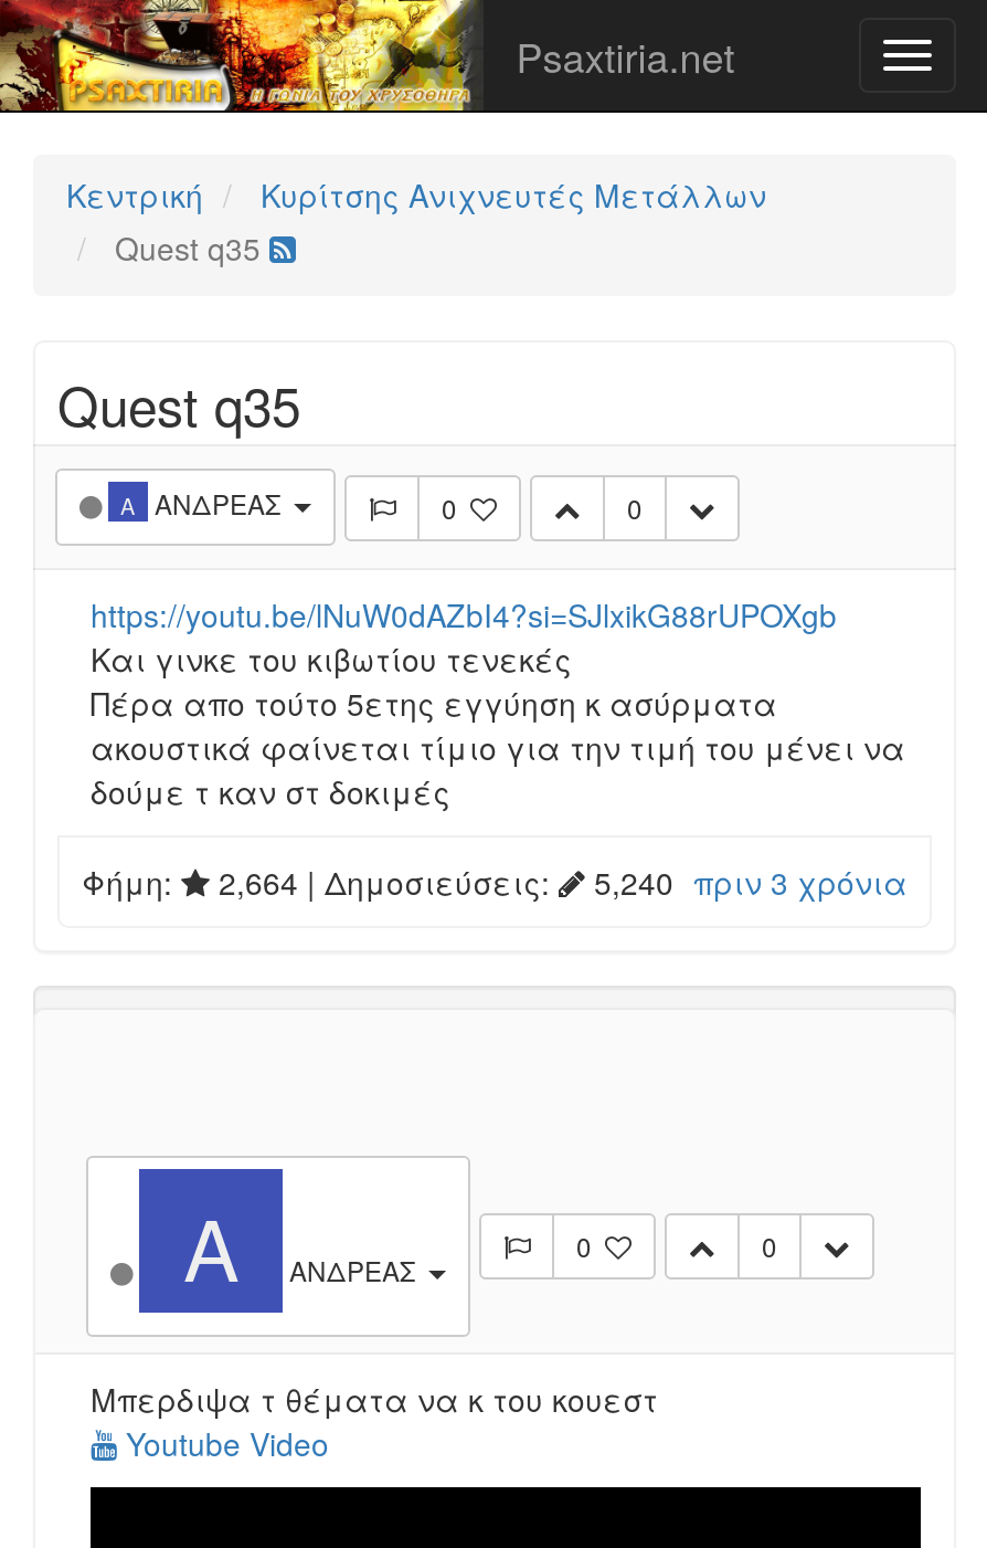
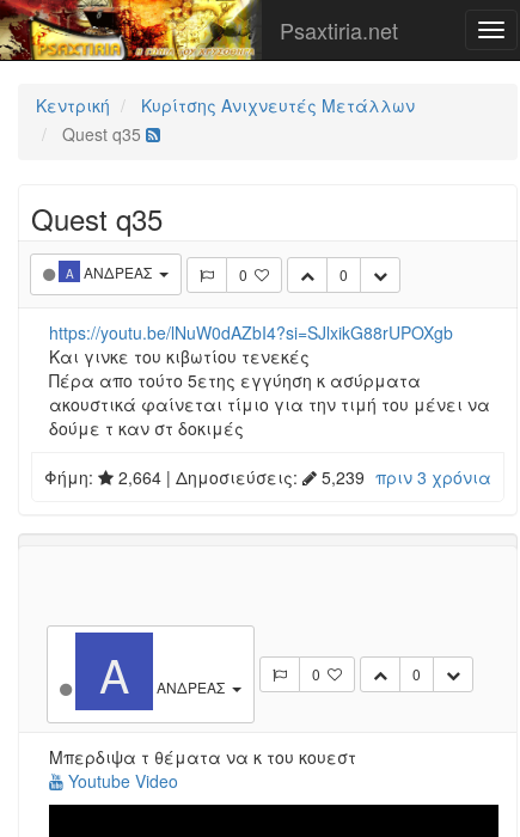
- 5,240
+ 5,239
